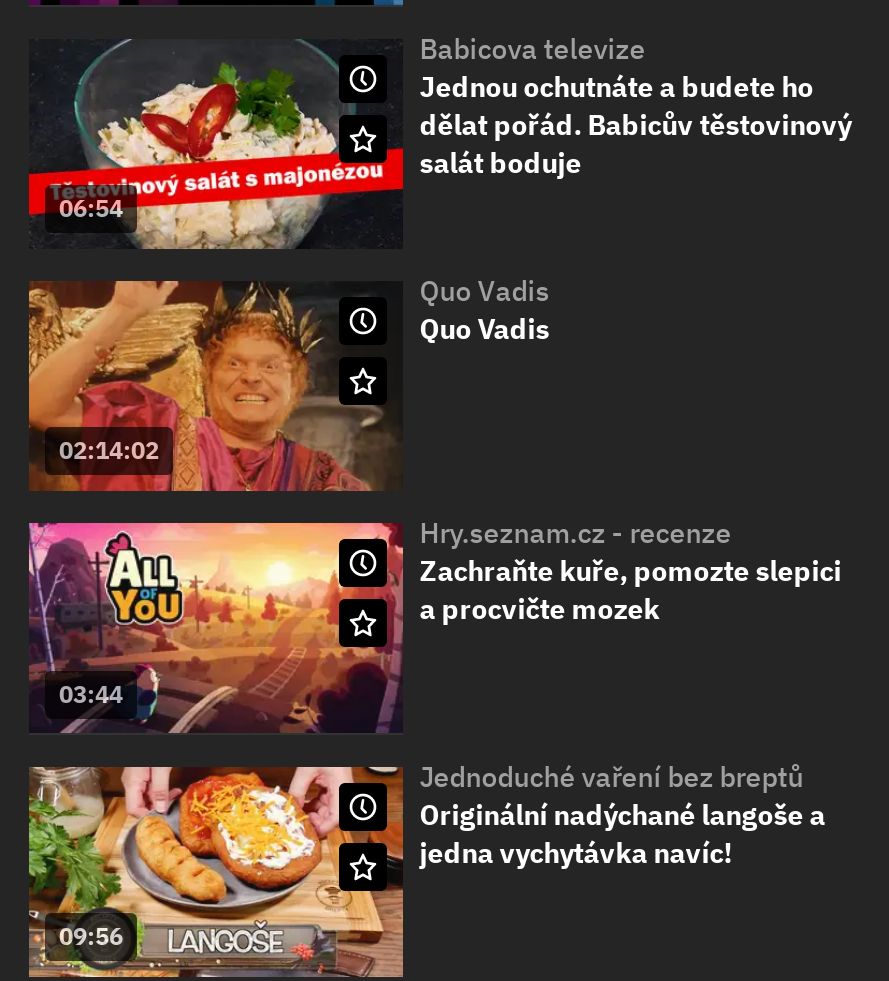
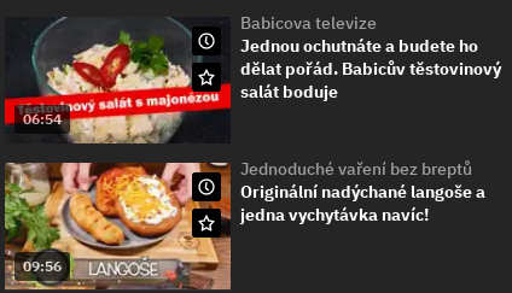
- [image]
- 02:14:02

- Quo Vadis
- Quo Vadis

- [image]
- 03:44

- Hry.seznam.cz - recenze
- Zachraňte kuře, pomozte slepici
- a procvičte mozek
